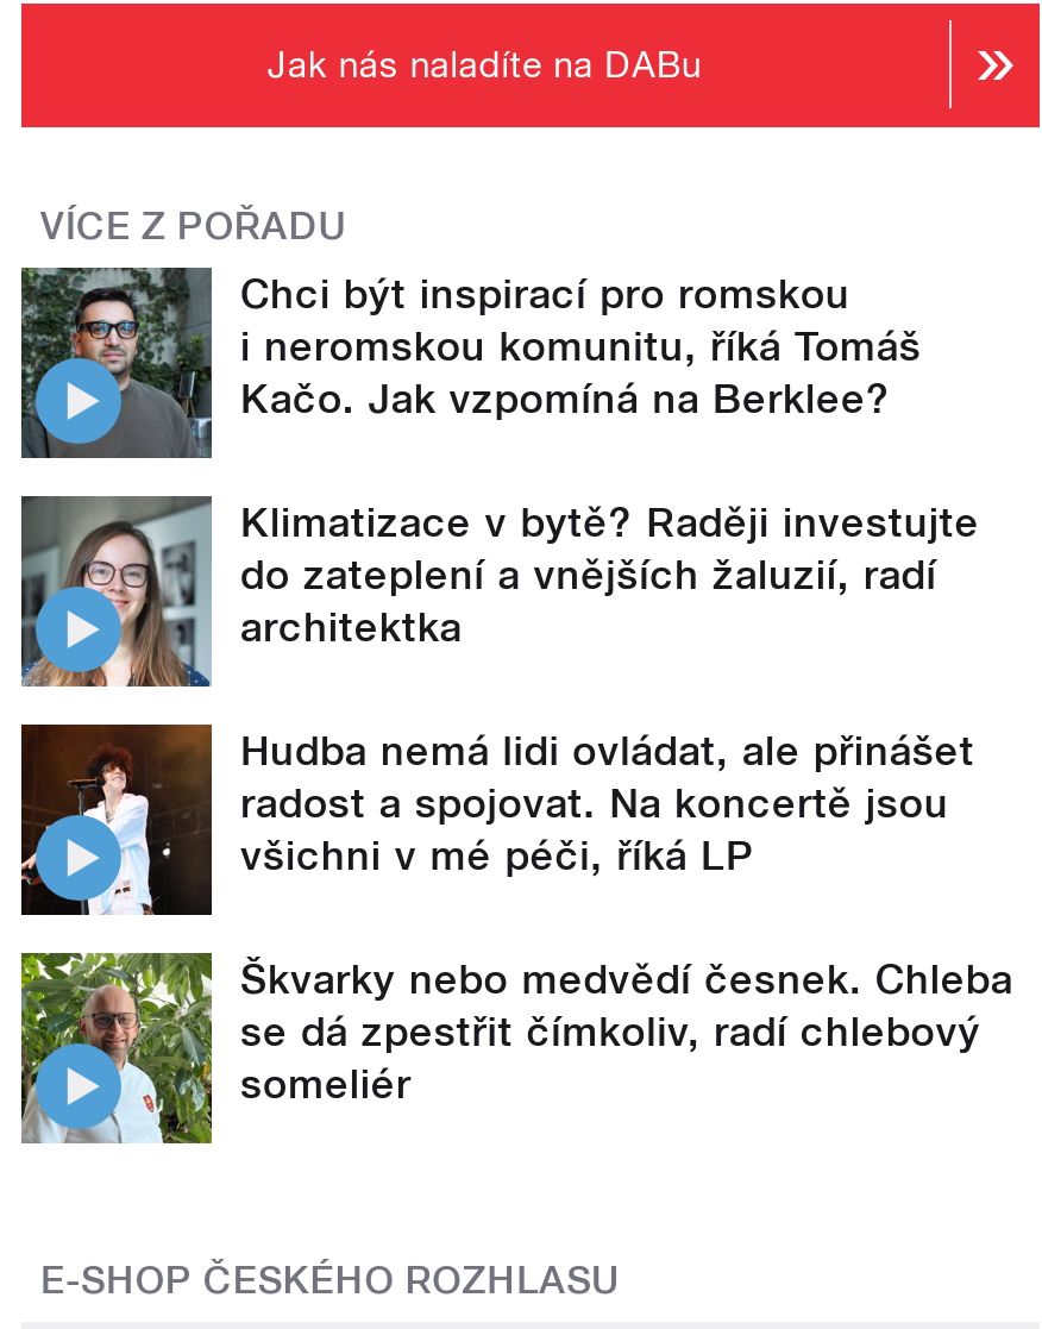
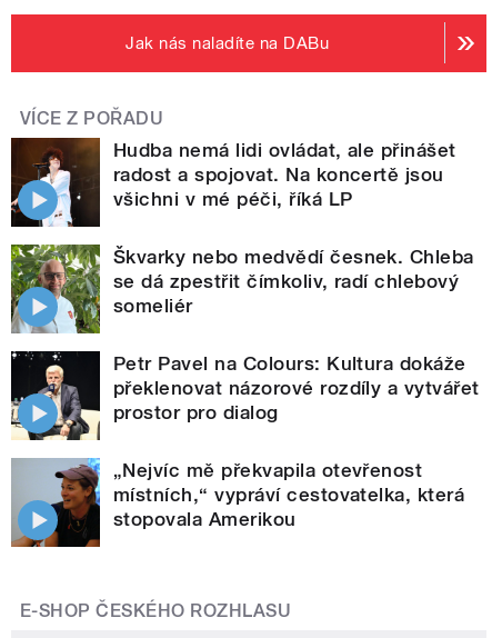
- [image]
- Chci být inspirací pro romskou
- i neromskou komunitu, říká Tomáš
- Kačo. Jak vzpomíná na Berklee?
- Klimatizace v bytě? Raději investujte
- do zateplení a vnějších žaluzií, radí
- architektka

- [image]

moved up: [image] | Hudba nemá lidi ovládat, ale přinášet | radost a spojovat. Na koncertě jsou | všichni v mé péči, říká LP | Škvarky nebo medvědí česnek. Chleba | se dá zpestřit čímkoliv, radí chlebový | someliér

+ [image]
+ Petr Pavel na Colours: Kultura dokáže
+ překlenovat názorové rozdíly a vytvářet
+ prostor pro dialog
+ „Nejvíc mě překvapila otevřenost
+ místních,“ vypráví cestovatelka, která
+ stopovala Amerikou

+ [image]
